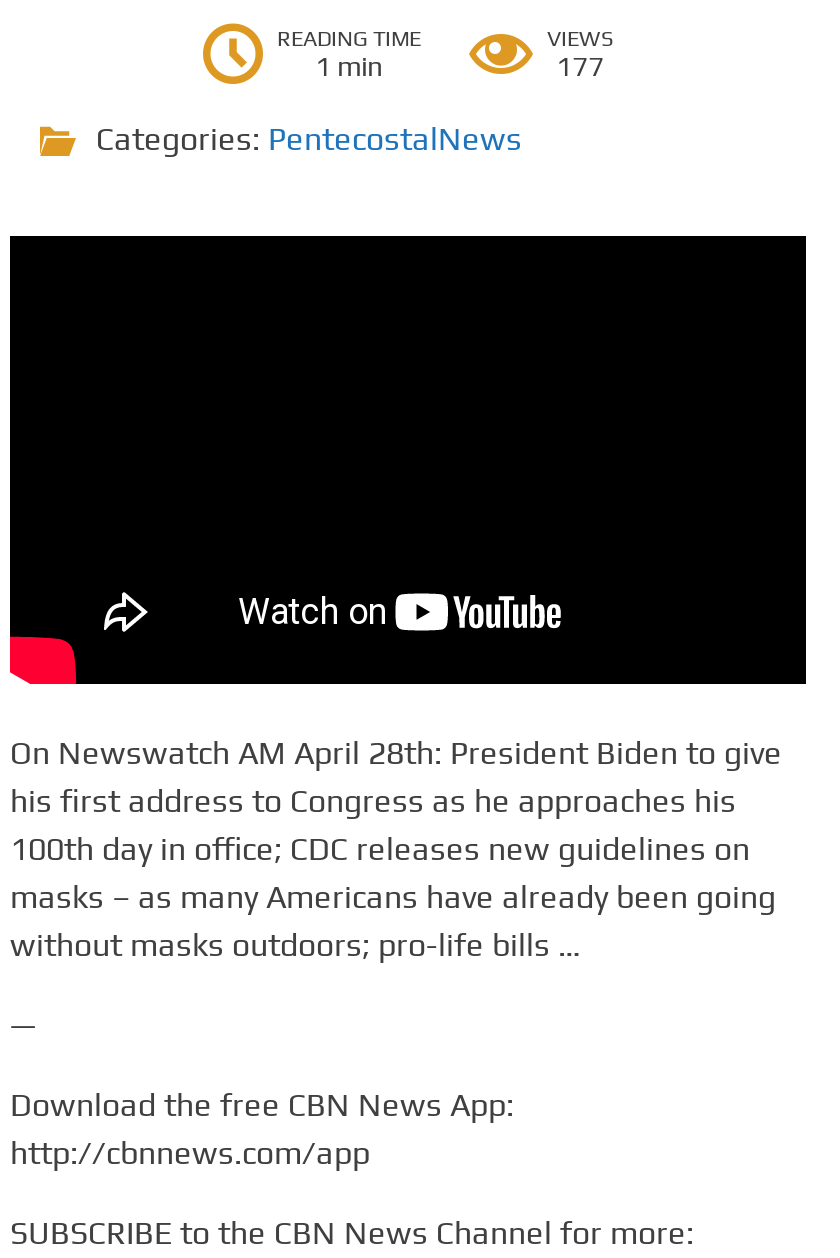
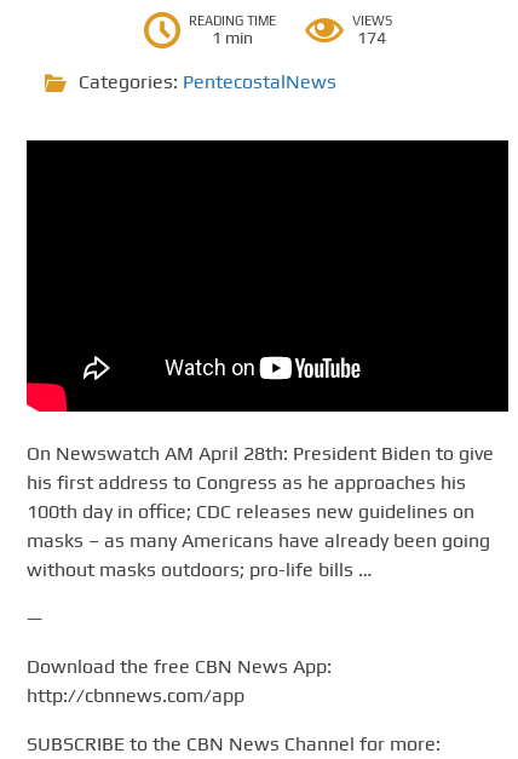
- 177
+ 174
